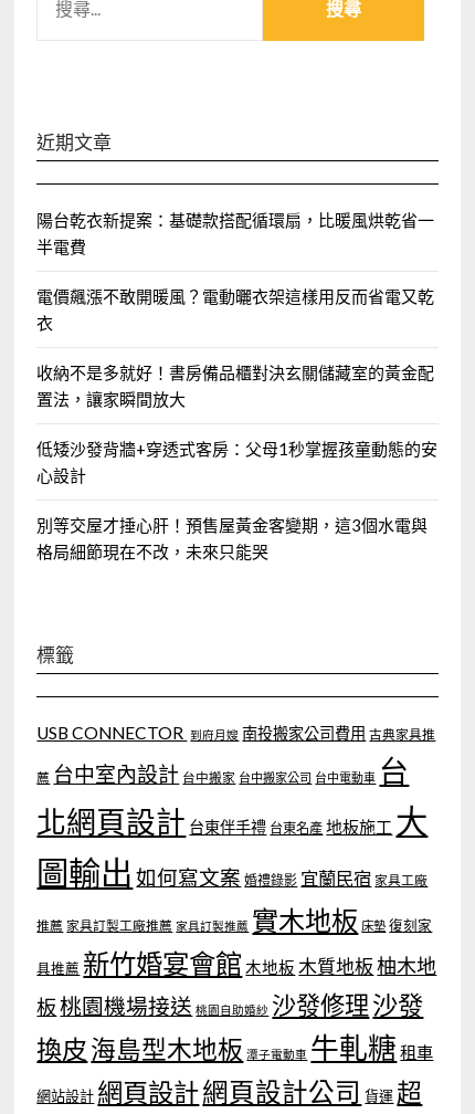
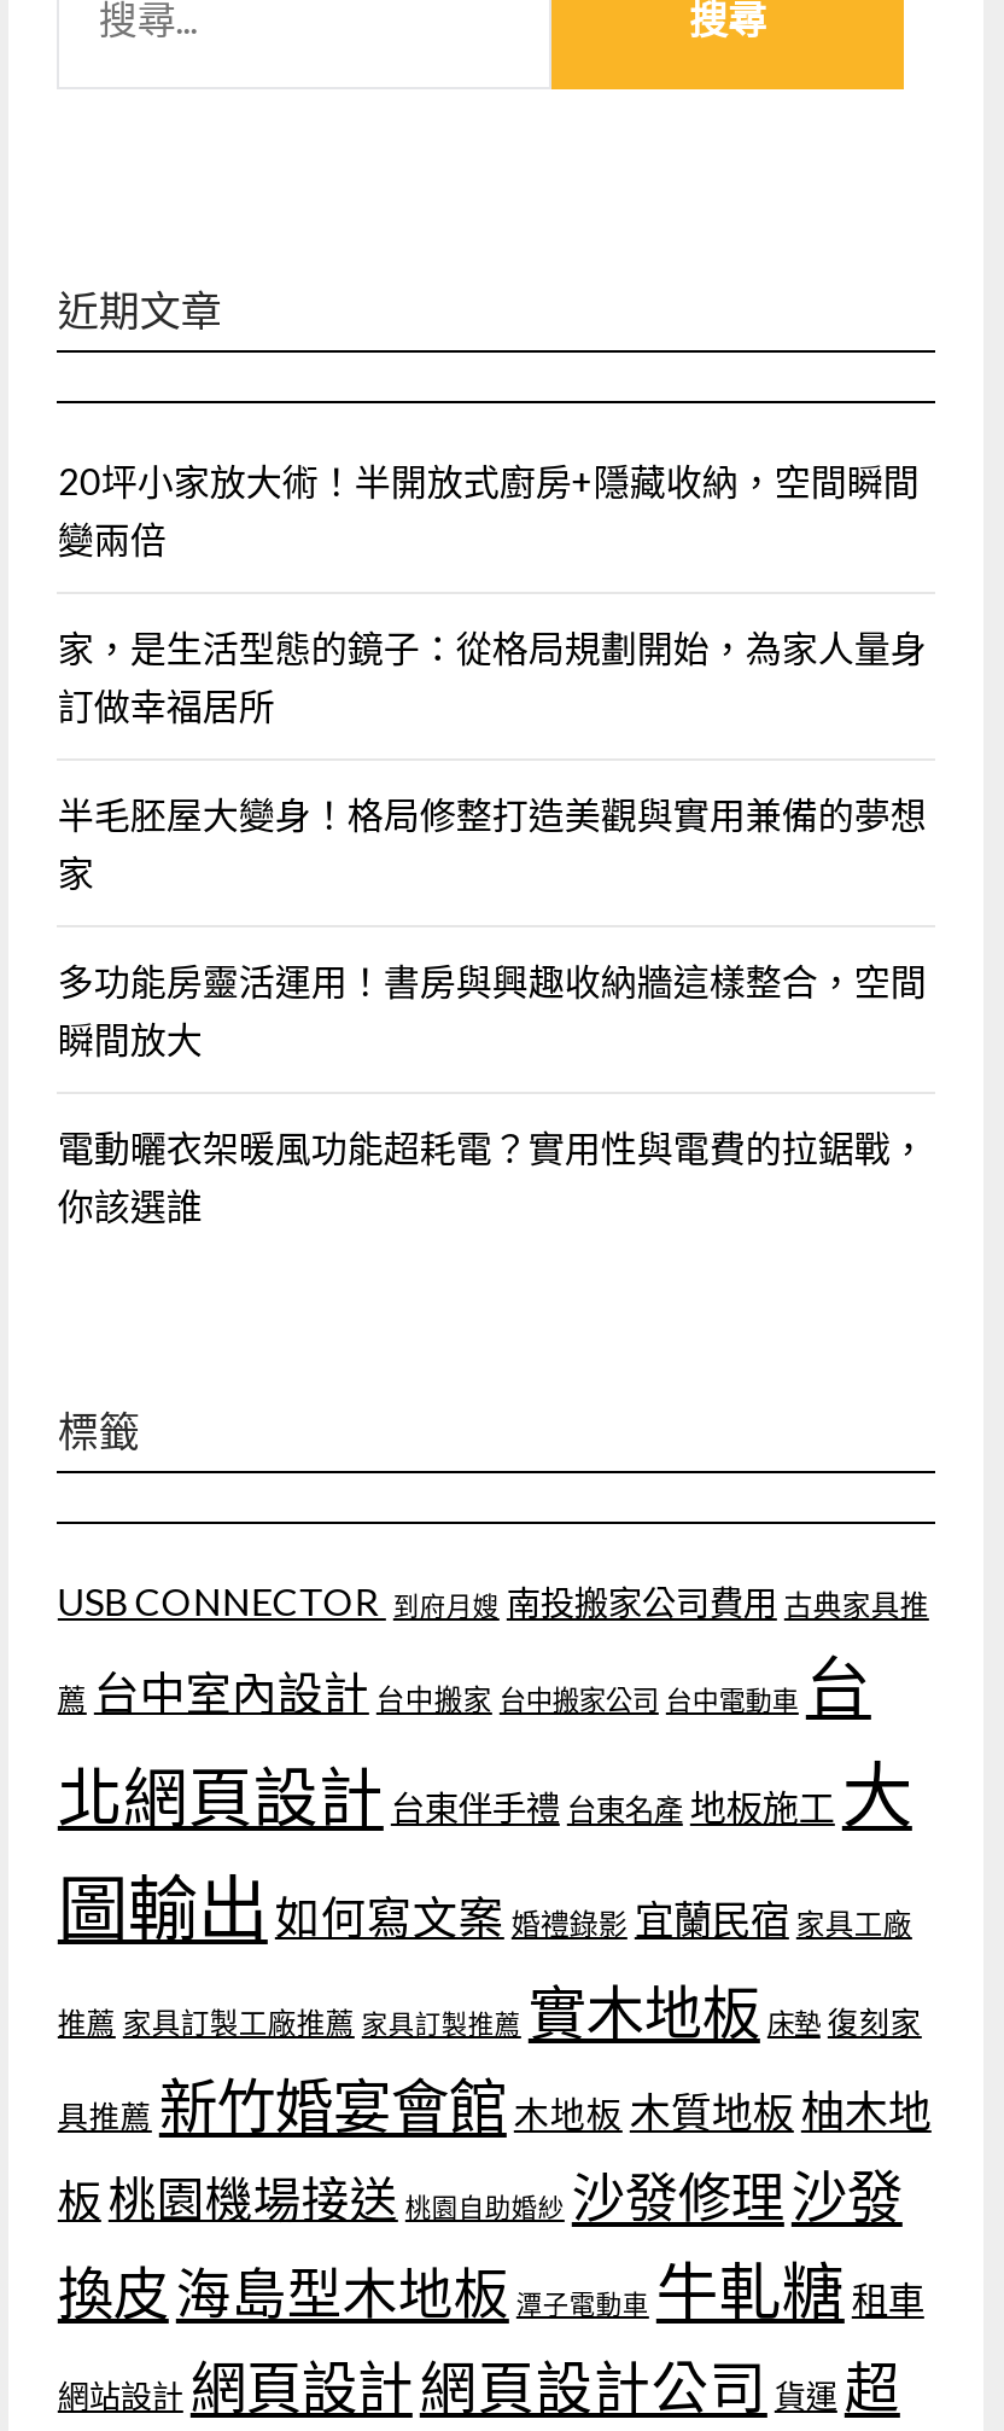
- 陽台乾衣新提案：基礎款搭配循環扇，比暖風烘乾省一
- 半電費
+ 20坪小家放大術！半開放式廚房+隱藏收納，空間瞬間
+ 變兩倍

- 電價飆漲不敢開暖風？電動曬衣架這樣用反而省電又乾
- 衣
+ 家，是生活型態的鏡子：從格局規劃開始，為家人量身
+ 訂做幸福居所

- 收納不是多就好！書房備品櫃對決玄關儲藏室的黃金配
- 置法，讓家瞬間放大
+ 半毛胚屋大變身！格局修整打造美觀與實用兼備的夢想
+ 家

- 低矮沙發背牆+穿透式客房：父母1秒掌握孩童動態的安
- 心設計
+ 多功能房靈活運用！書房與興趣收納牆這樣整合，空間
+ 瞬間放大

- 別等交屋才捶心肝！預售屋黃金客變期，這3個水電與
- 格局細節現在不改，未來只能哭
+ 電動曬衣架暖風功能超耗電？實用性與電費的拉鋸戰，
+ 你該選誰
